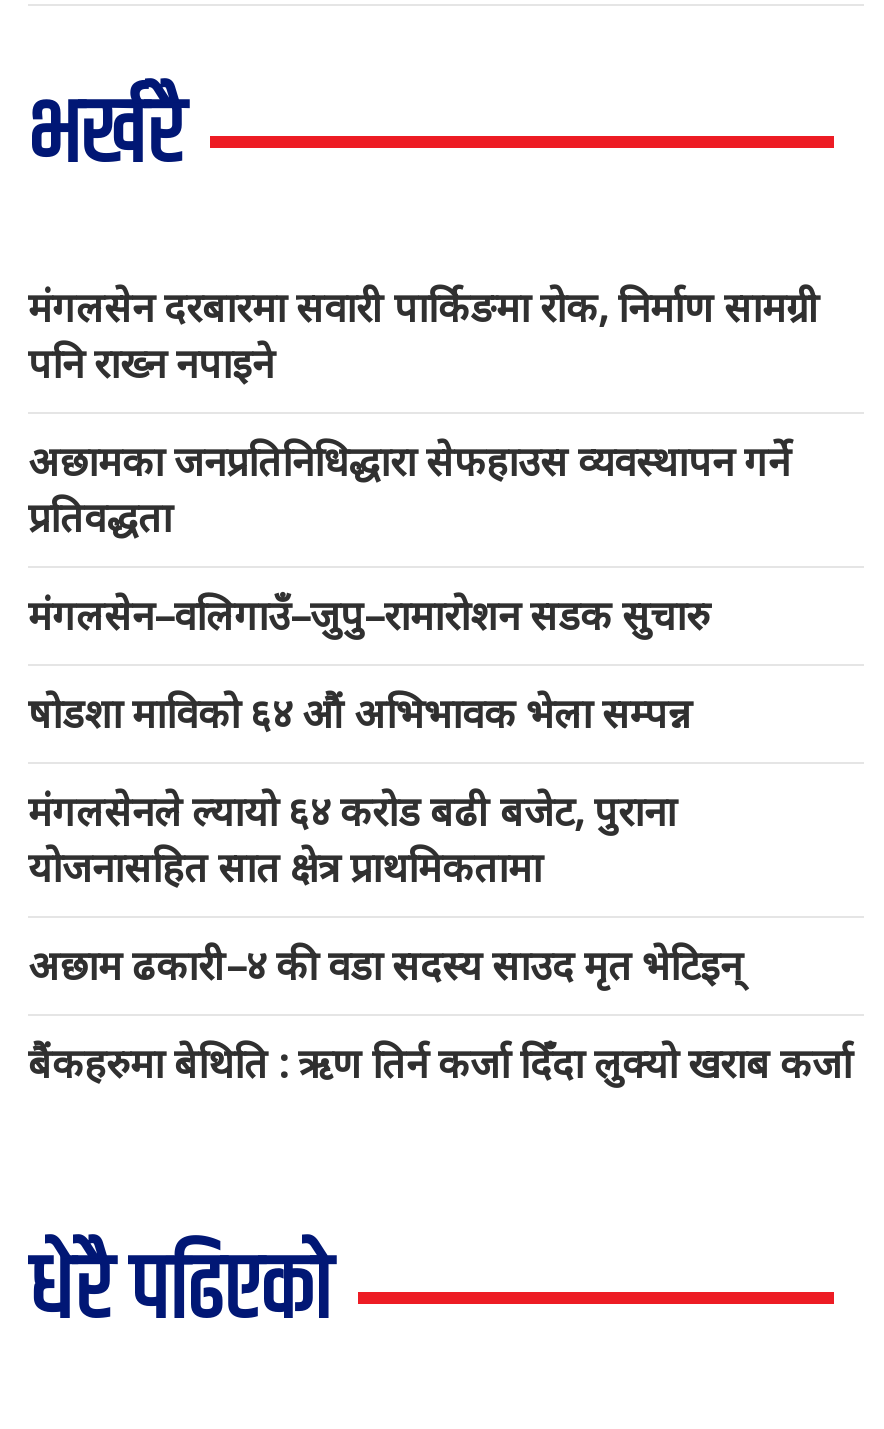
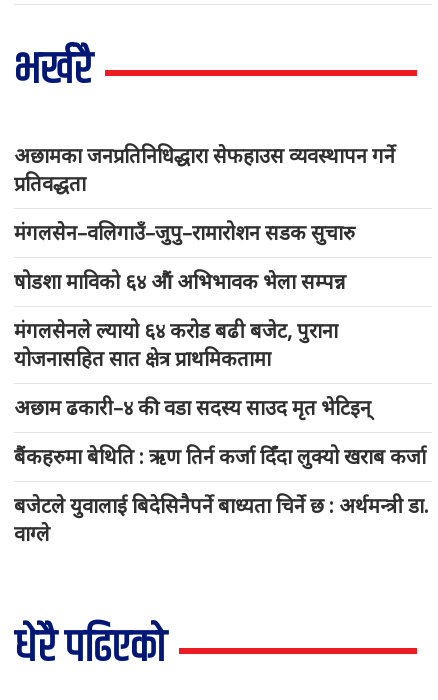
- मंगलसेन दरबारमा सवारी पार्किङमा रोक, निर्माण सामग्री
- पनि राख्न नपाइने

moved up: अछामका जनप्रतिनिधिद्धारा सेफहाउस व्यवस्थापन गर्ने | प्रतिवद्धता | मंगलसेन–वलिगाउँ–जुपु–रामारोशन सडक सुचारु | षोडशा माविको ६४ औं अभिभावक भेला सम्पन्न | मंगलसेनले ल्यायो ६४ करोड बढी बजेट, पुराना | योजनासहित सात क्षेत्र प्राथमिकतामा | अछाम ढकारी–४ की वडा सदस्य साउद मृत भेटिइन् | बैंकहरुमा बेथिति : ऋण तिर्न कर्जा दिँदा लुक्यो खराब कर्जा

+ बजेटले युवालाई बिदेसिनैपर्ने बाध्यता चिर्ने छ : अर्थमन्त्री डा.
+ वाग्ले
